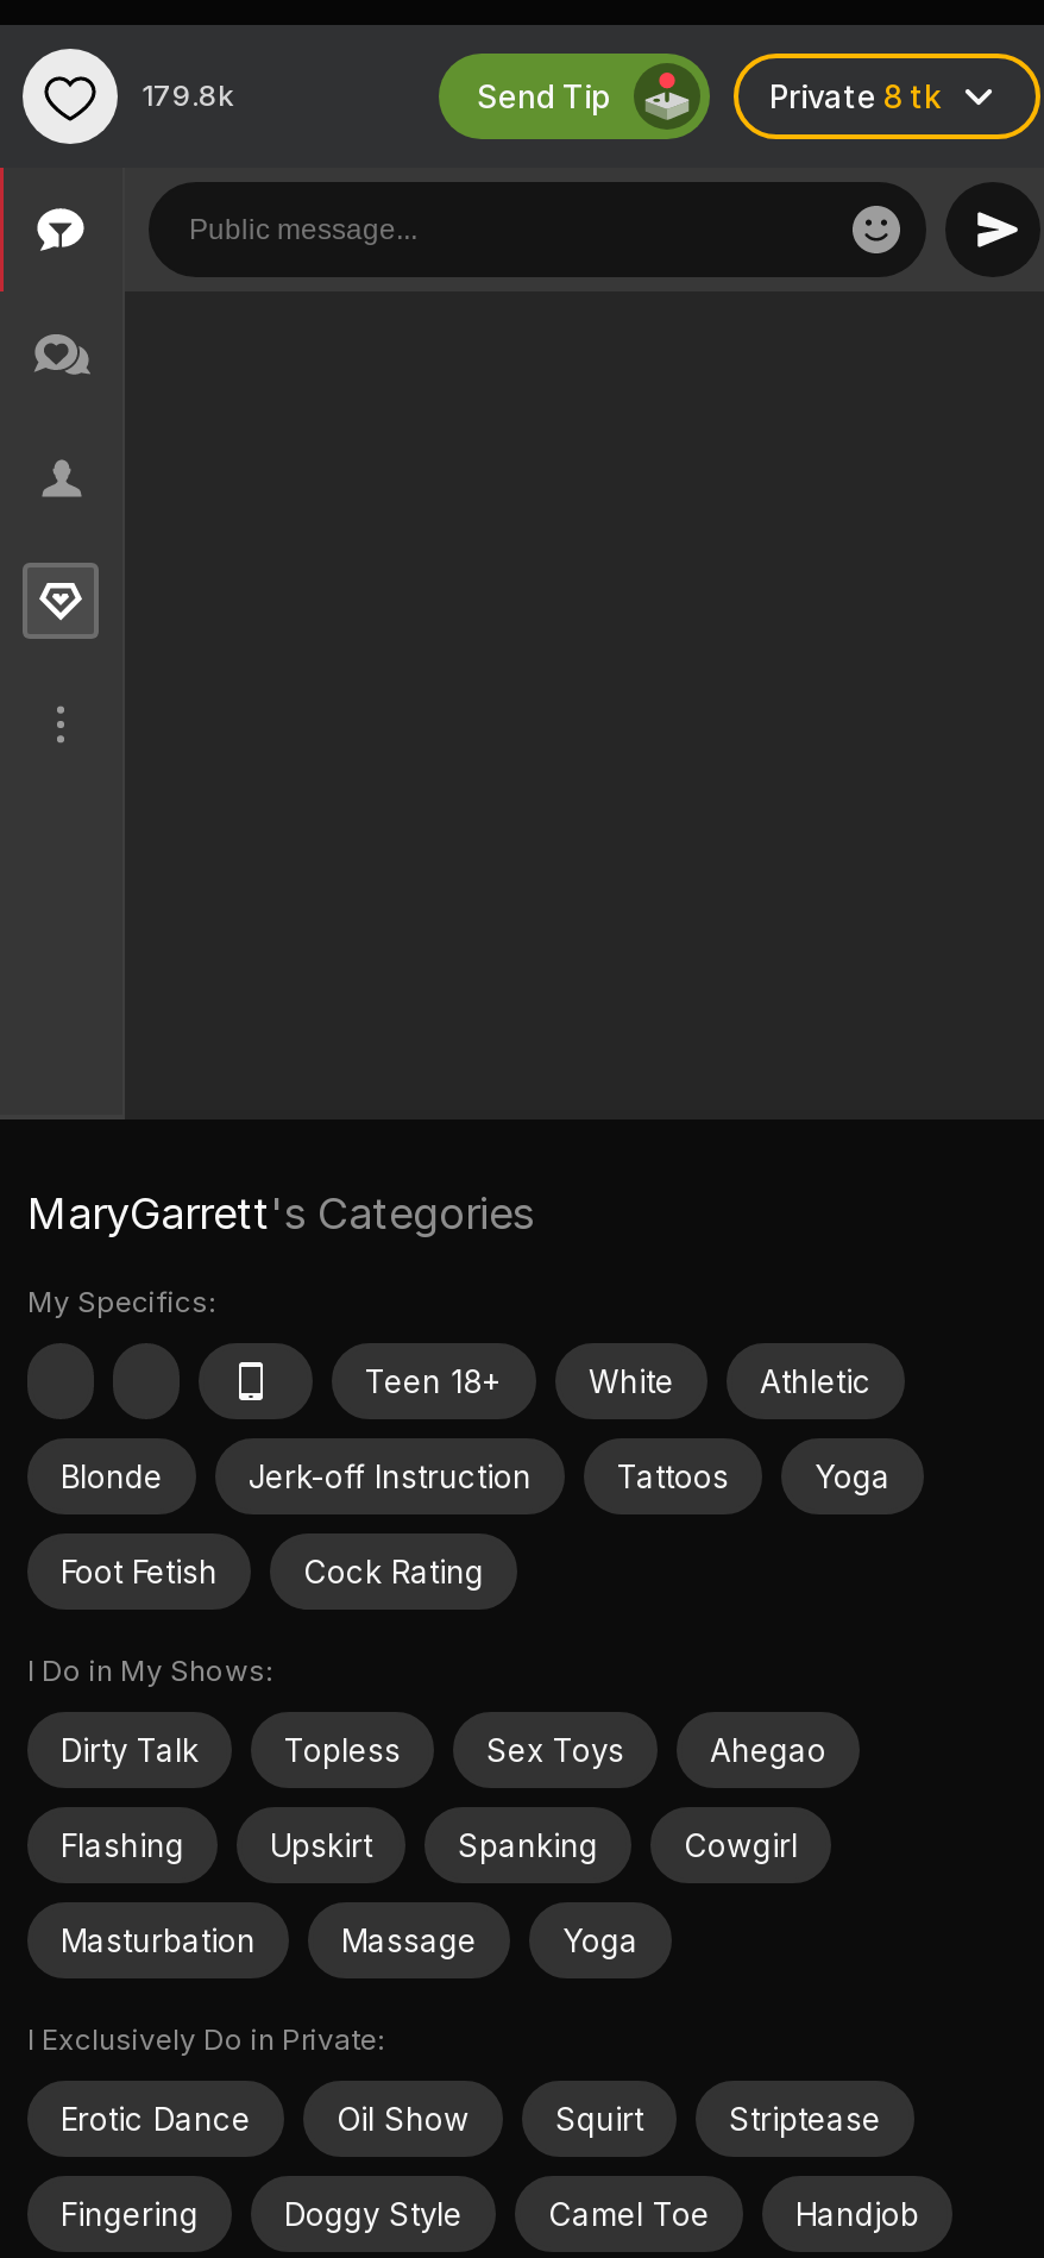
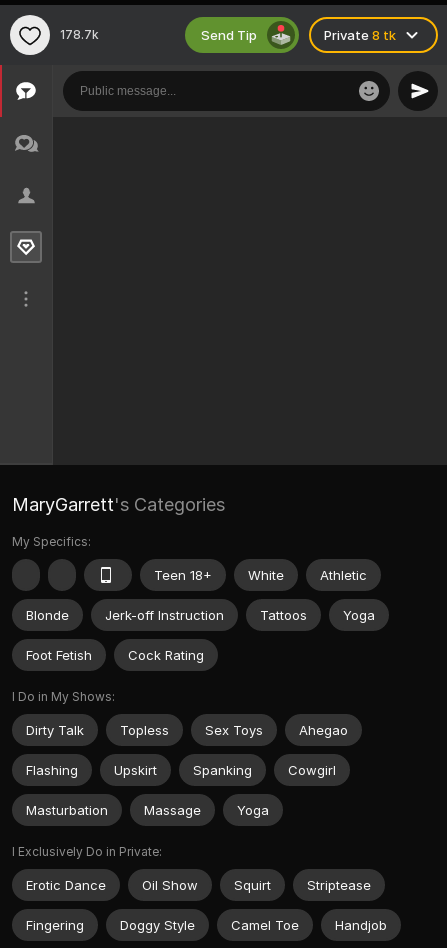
- 179.8k
+ 178.7k
